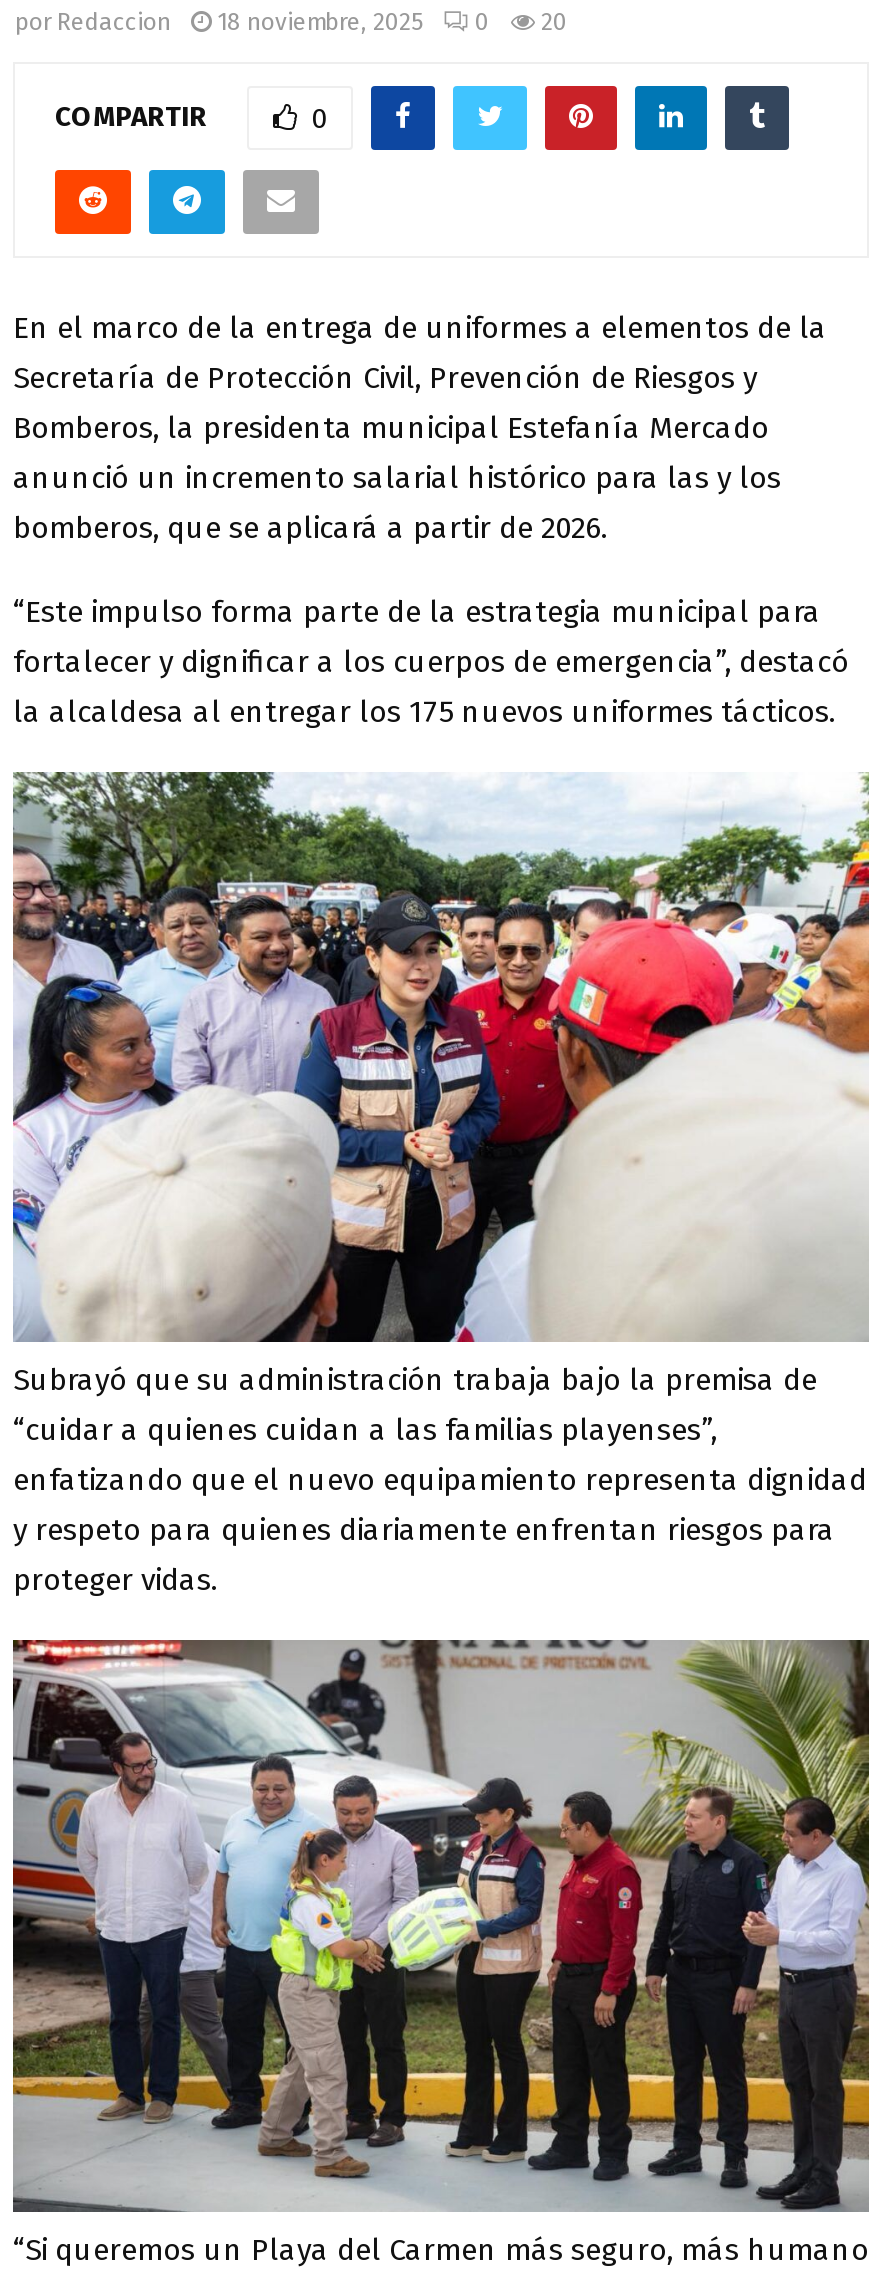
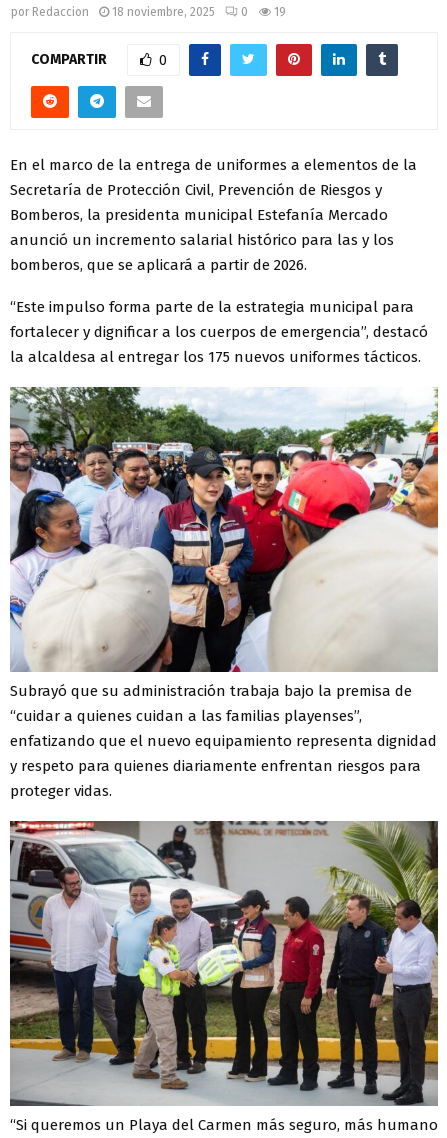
- por Redaccion 18 noviembre, 2025 0 20
+ por Redaccion 18 noviembre, 2025 0 19
